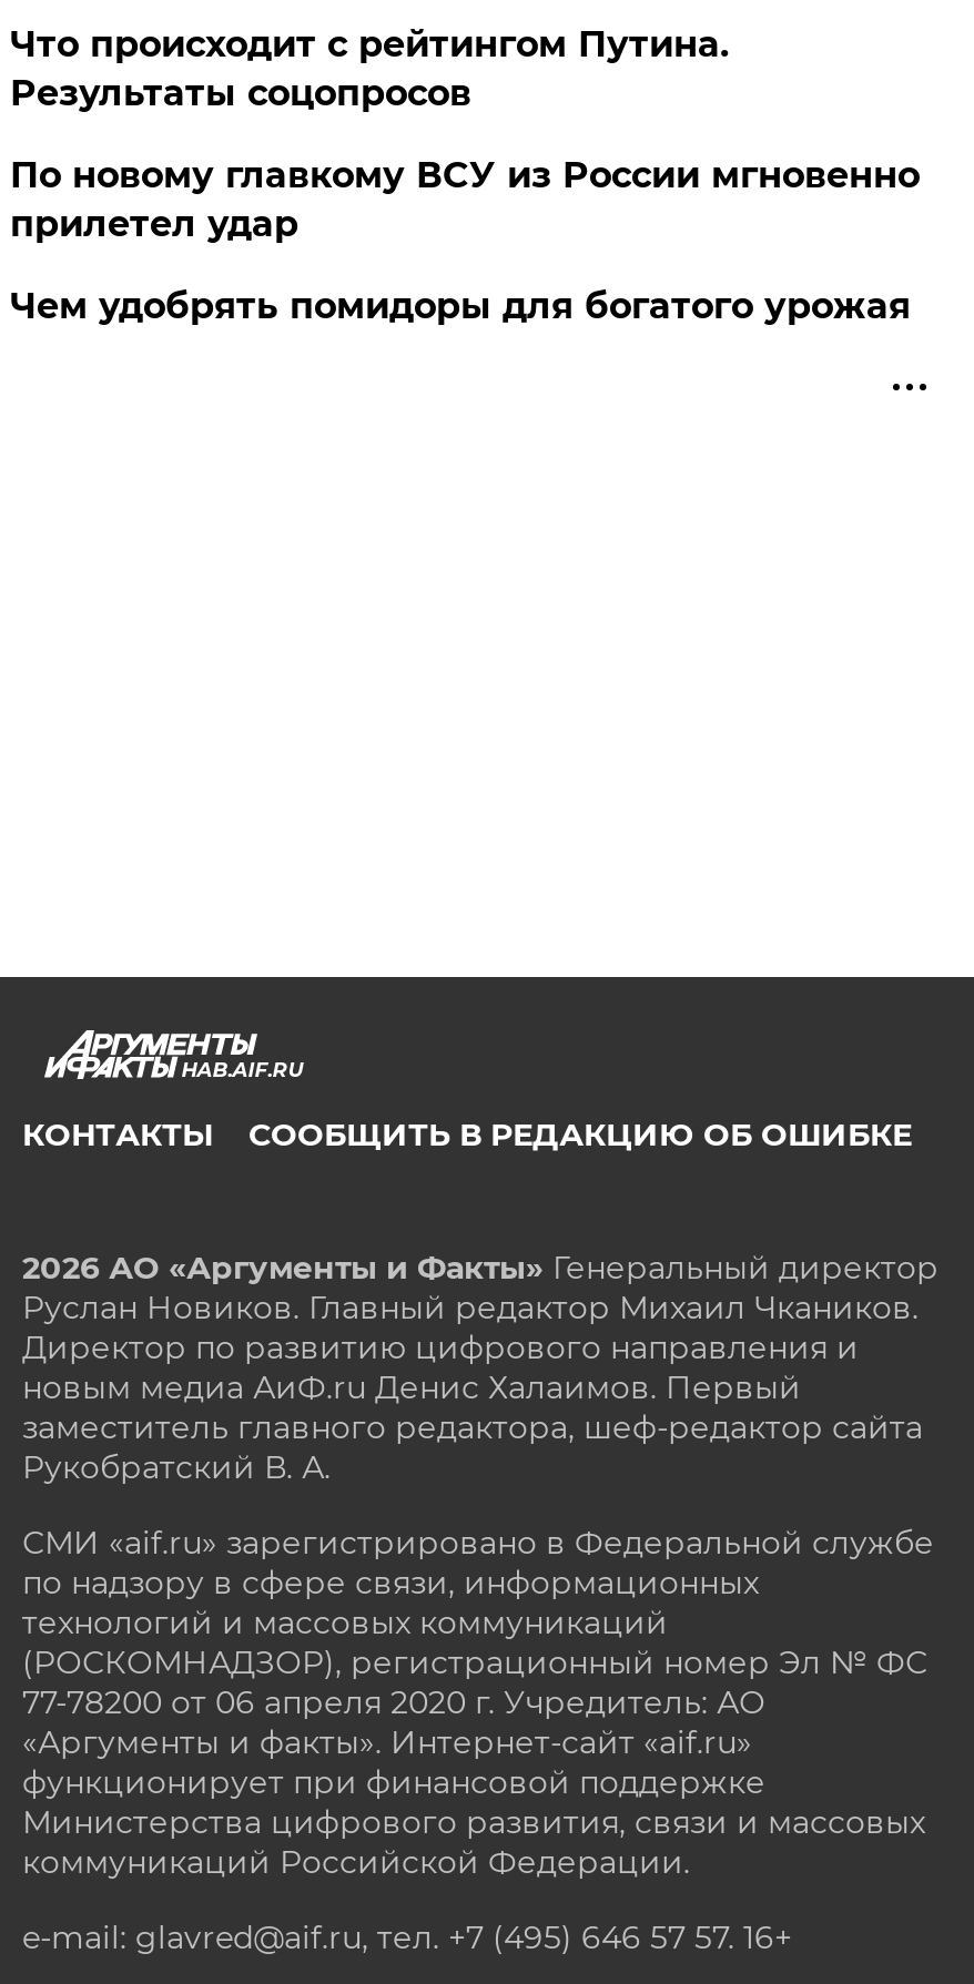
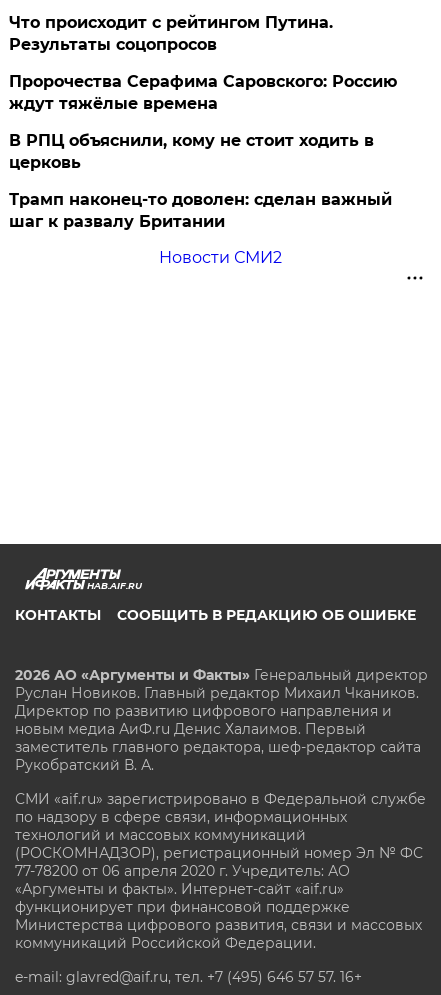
- По новому главкому ВСУ из России мгновенно
- прилетел удар
- Чем удобрять помидоры для богатого урожая
+ Пророчества Серафима Саровского: Россию
+ ждут тяжёлые времена
+ В РПЦ объяснили, кому не стоит ходить в
+ церковь
+ Трамп наконец-то доволен: сделан важный
+ шаг к развалу Британии
+ Новости СМИ2
